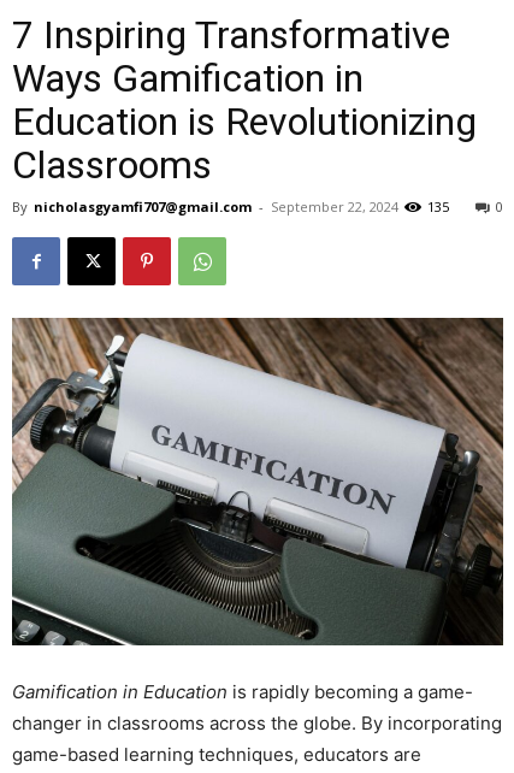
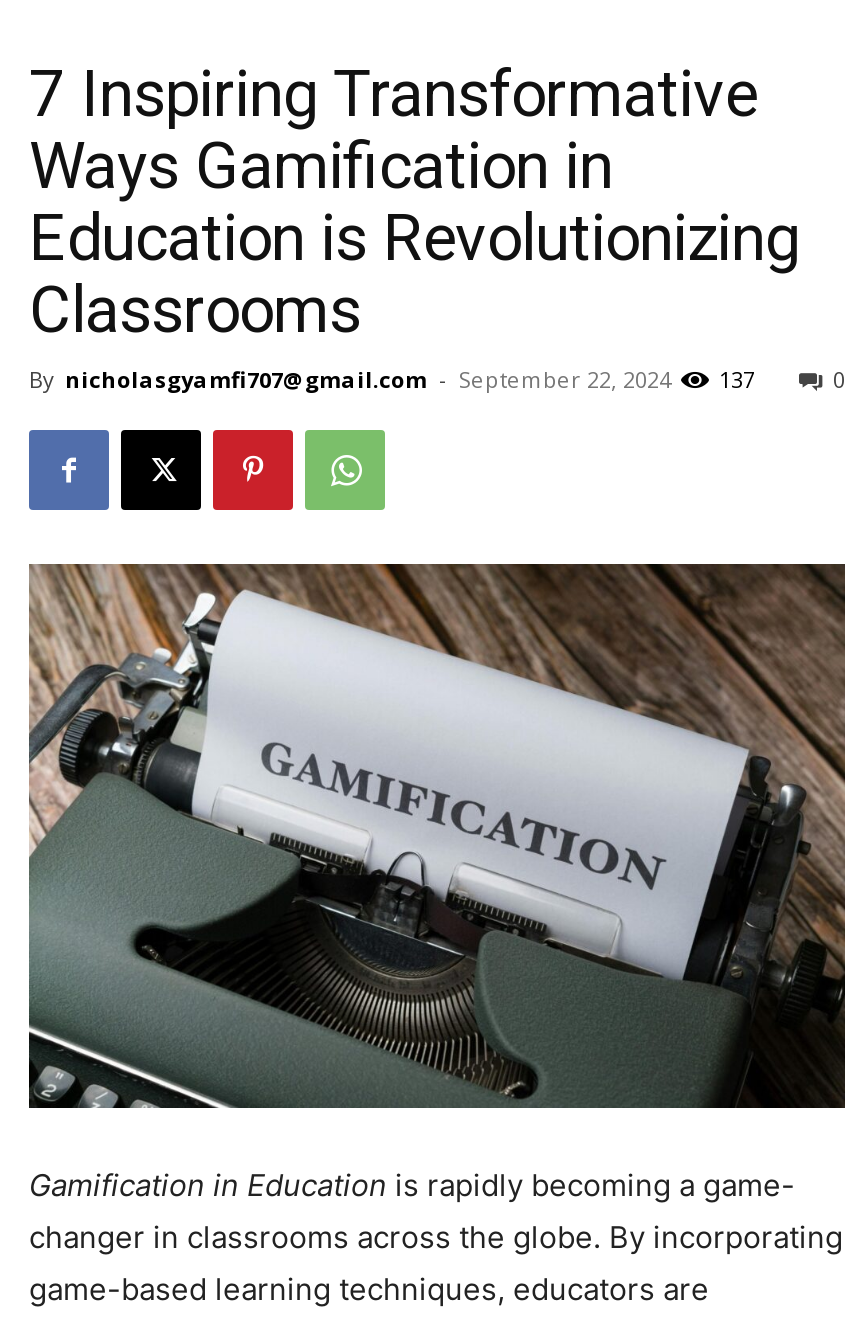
- By nicholasgyamfi707@gmail.com - September 22, 2024 135
+ By nicholasgyamfi707@gmail.com - September 22, 2024 137
